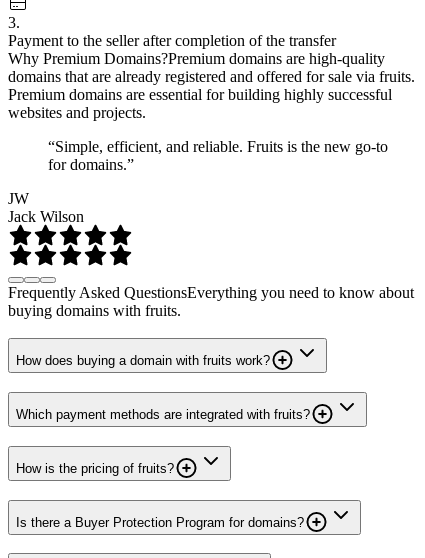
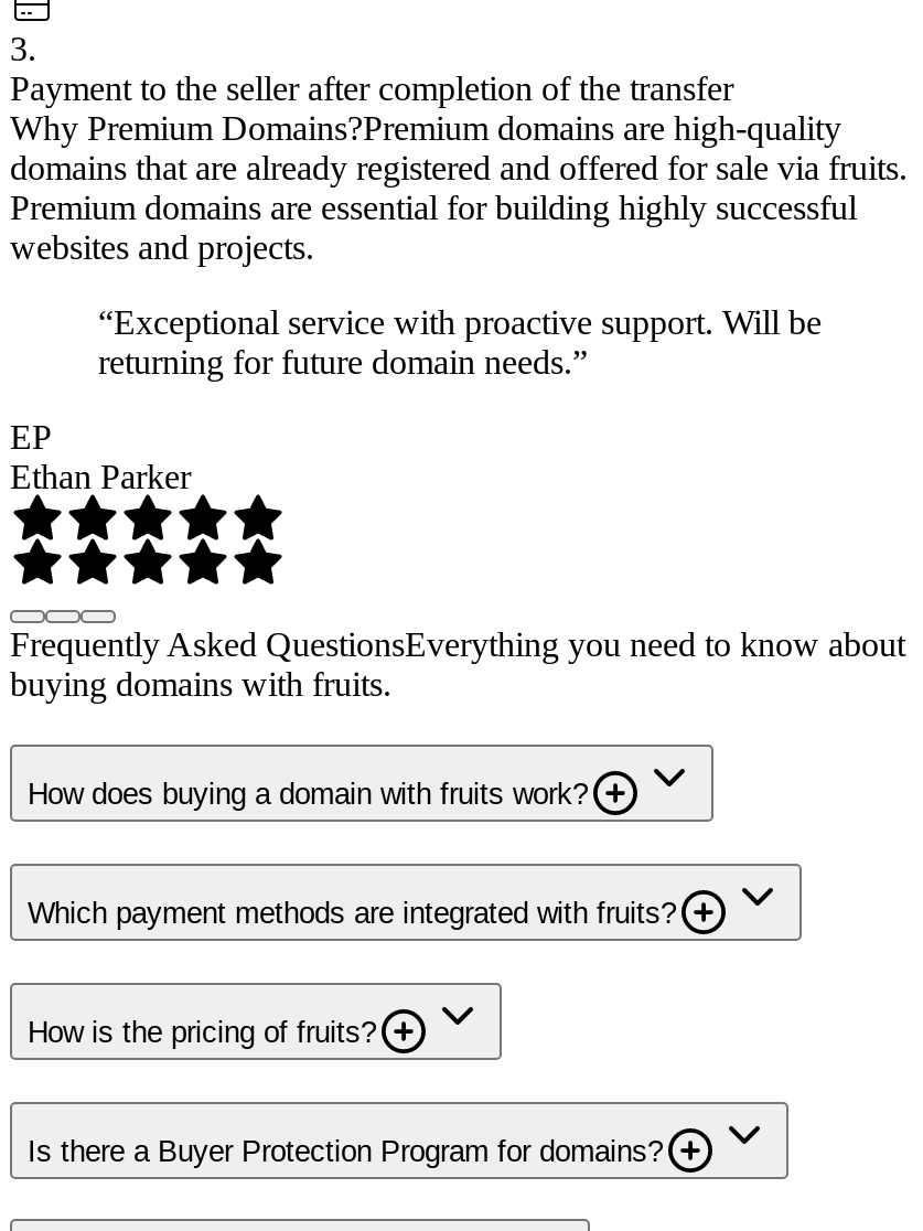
- “Simple, efficient, and reliable. Fruits is the new go-to
- for domains.”
+ “Exceptional service with proactive support. Will be
+ returning for future domain needs.”

- JW
- Jack Wilson
+ EP
+ Ethan Parker
